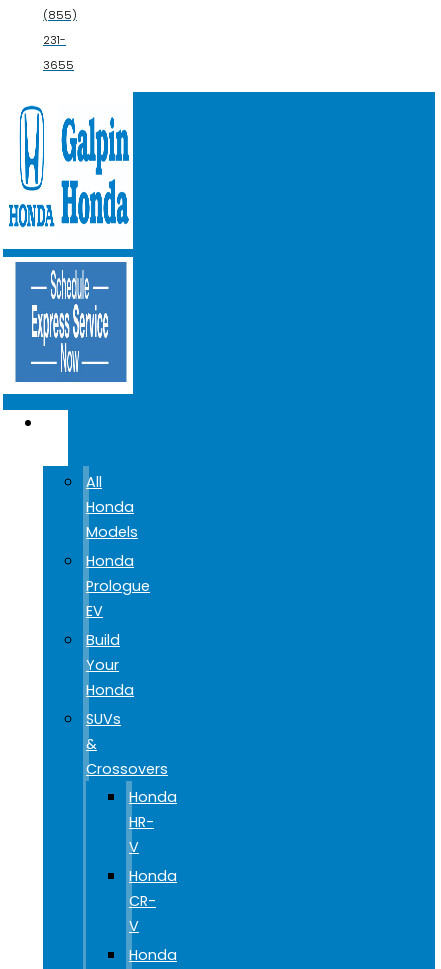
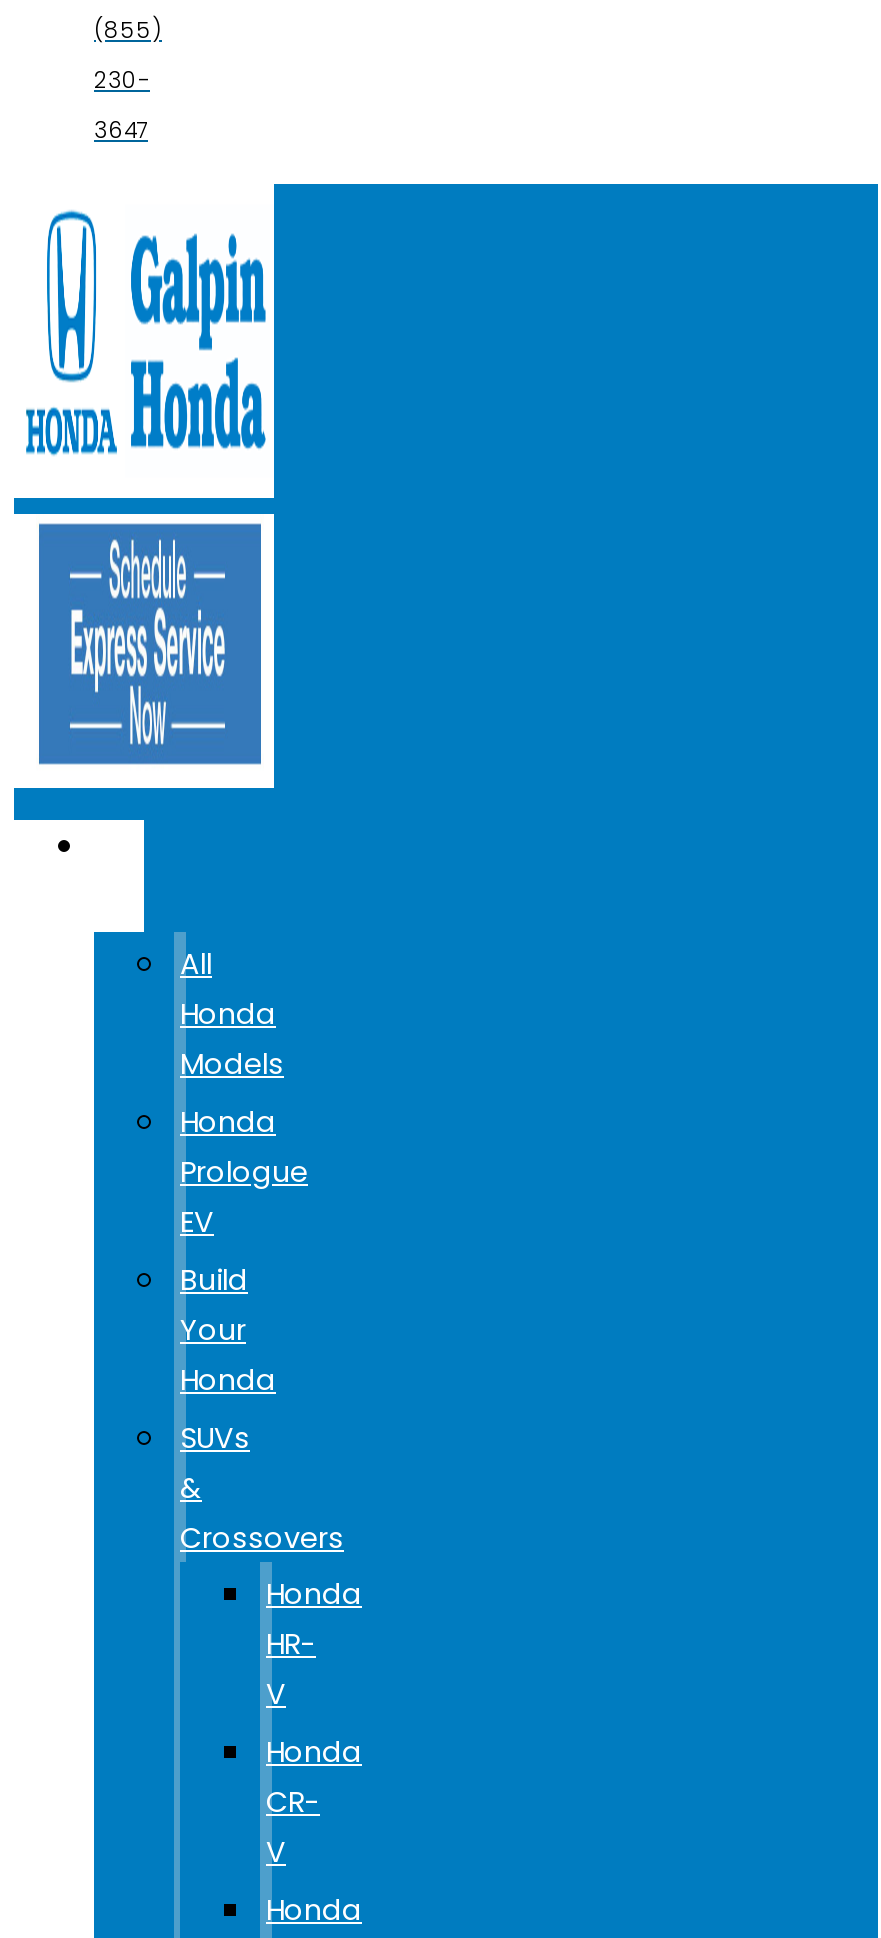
- 231-
+ 230-

- 3655
+ 3647
